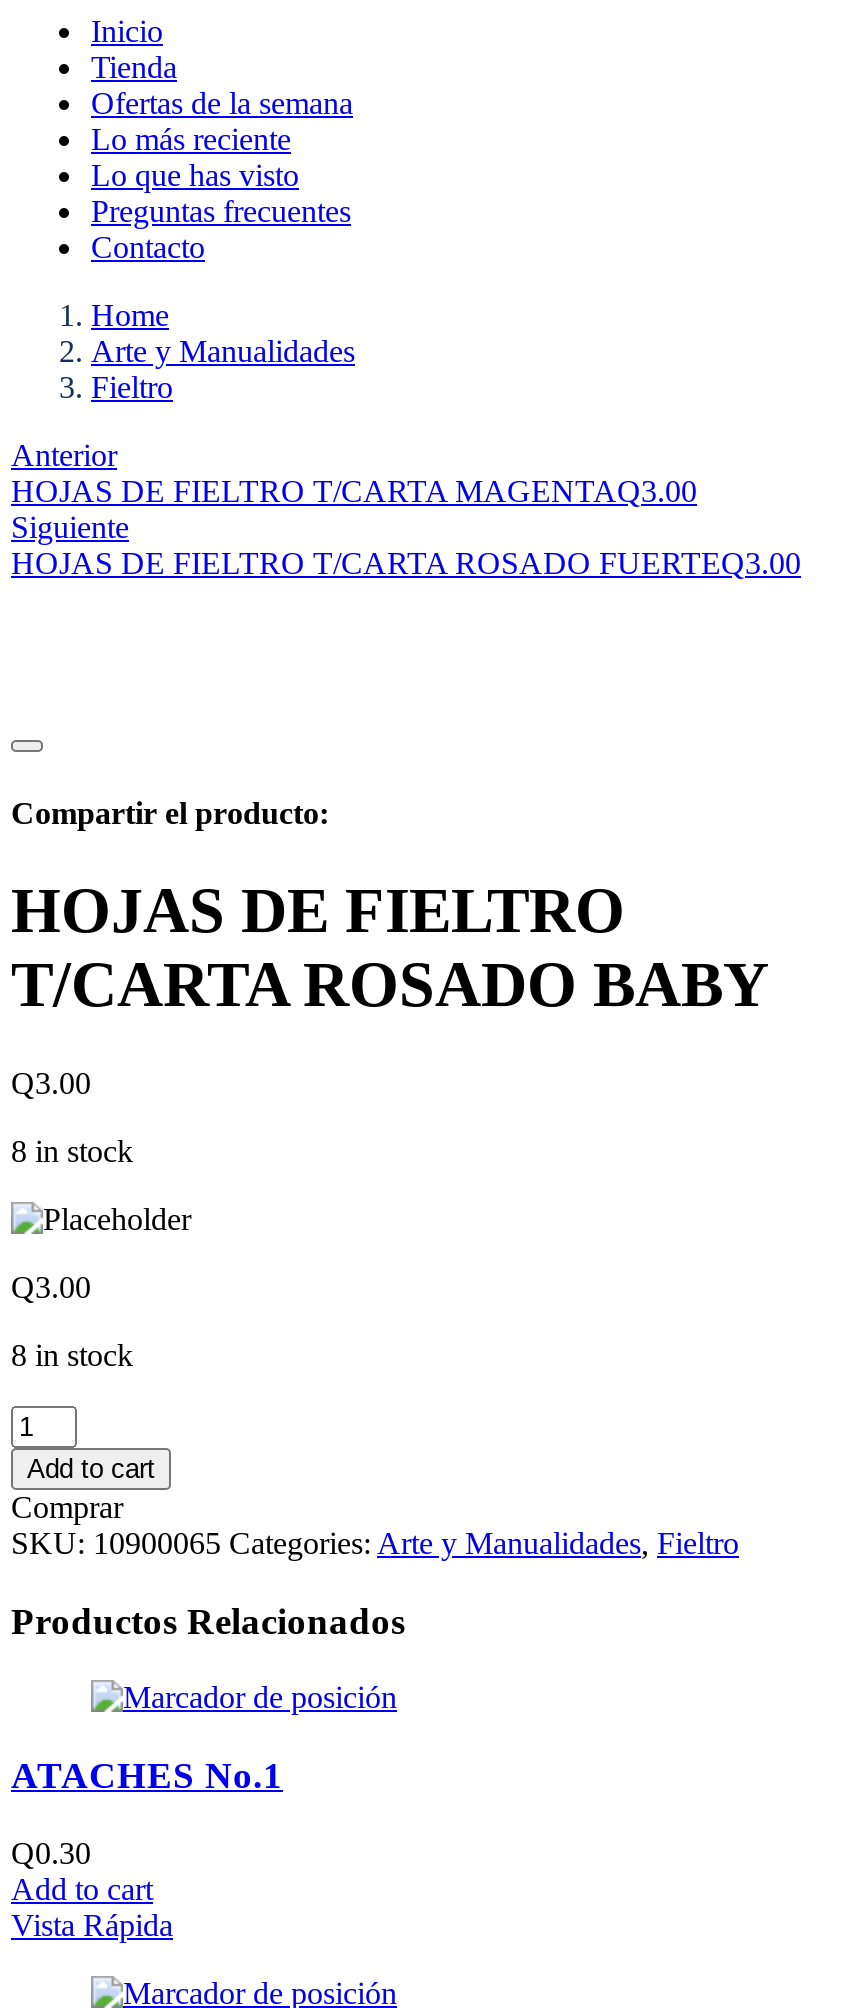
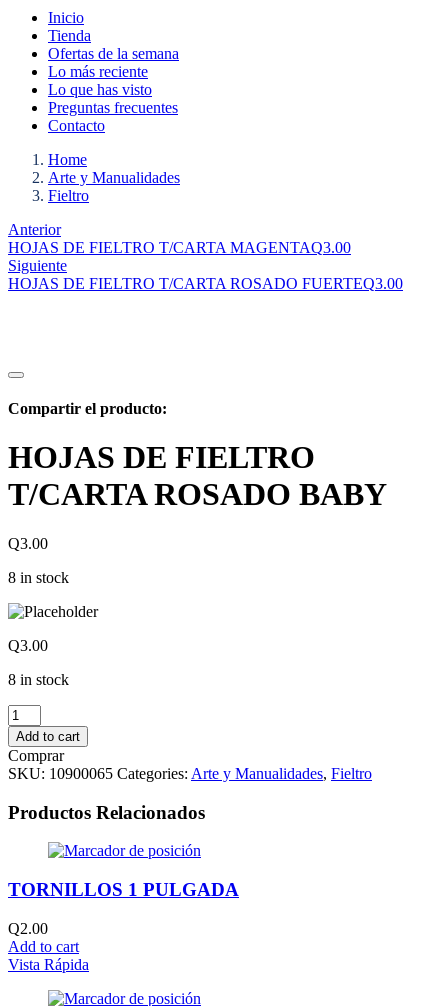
- ATACHES No.1
+ TORNILLOS 1 PULGADA

- Q0.30
+ Q2.00
